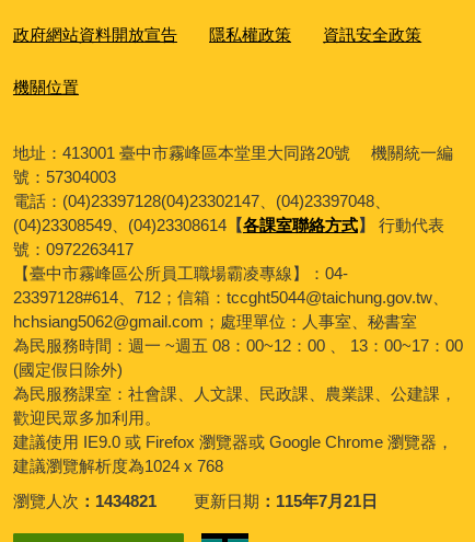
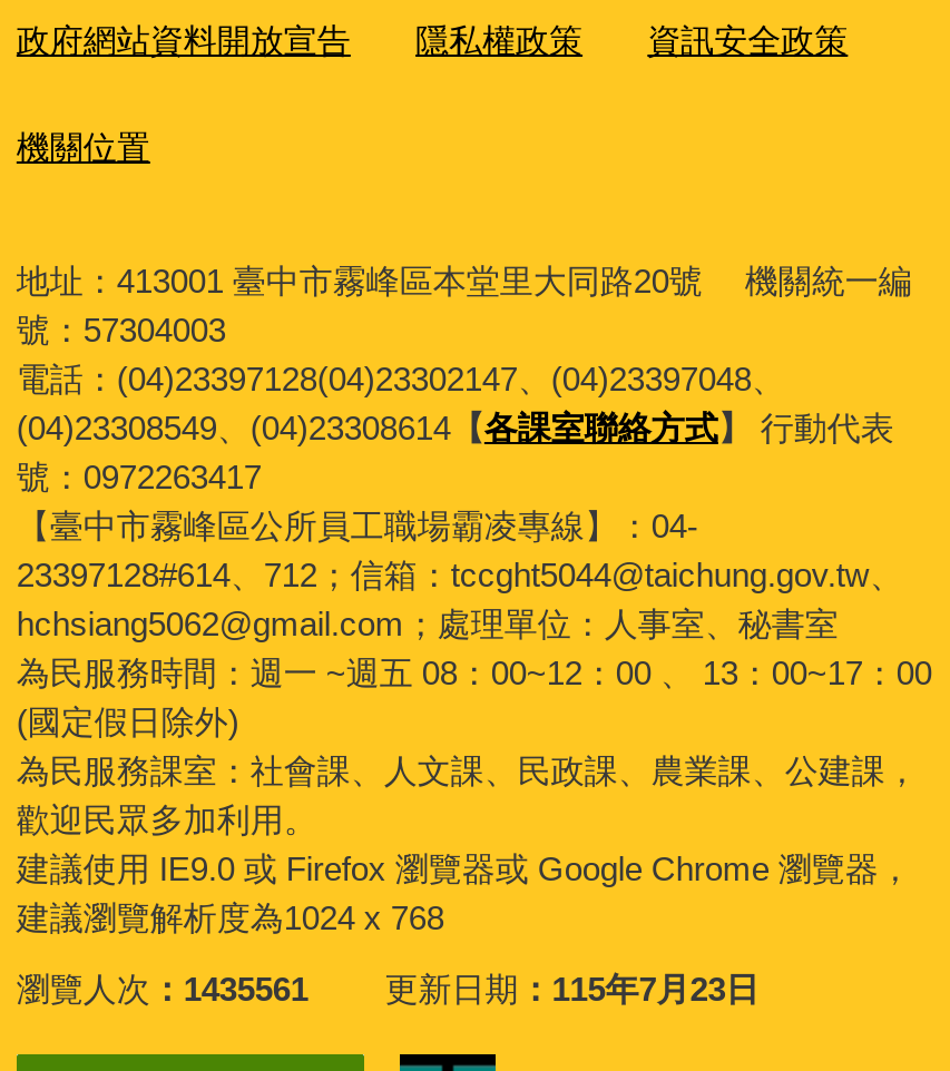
- 瀏覽人次 1434821
+ 瀏覽人次 1435561

- 更新日期 115年7月21日
+ 更新日期 115年7月23日
